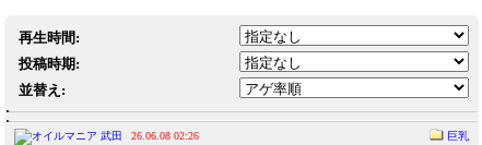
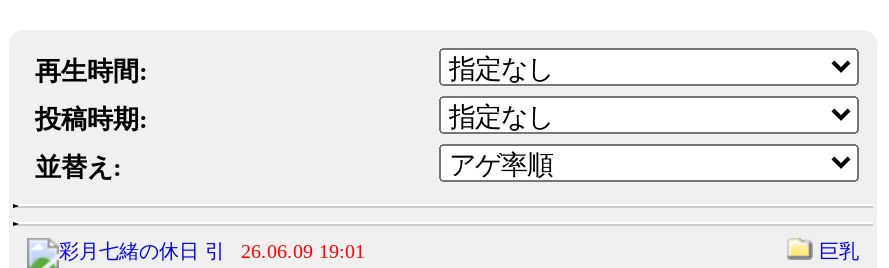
- 26.06.08 02:26
+ 26.06.09 19:01
